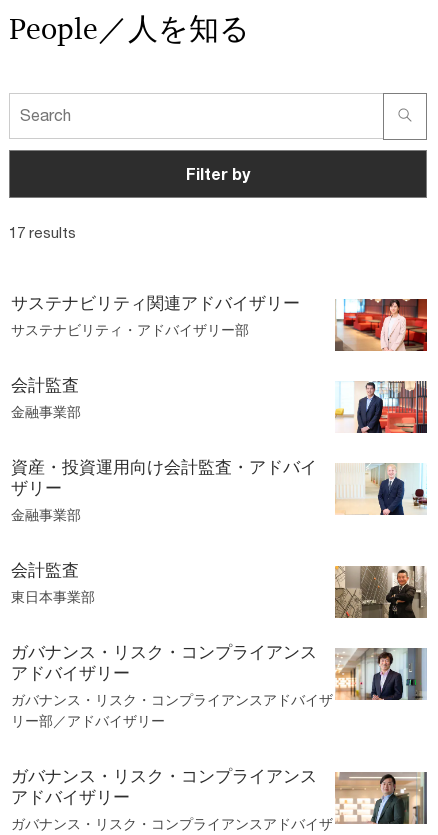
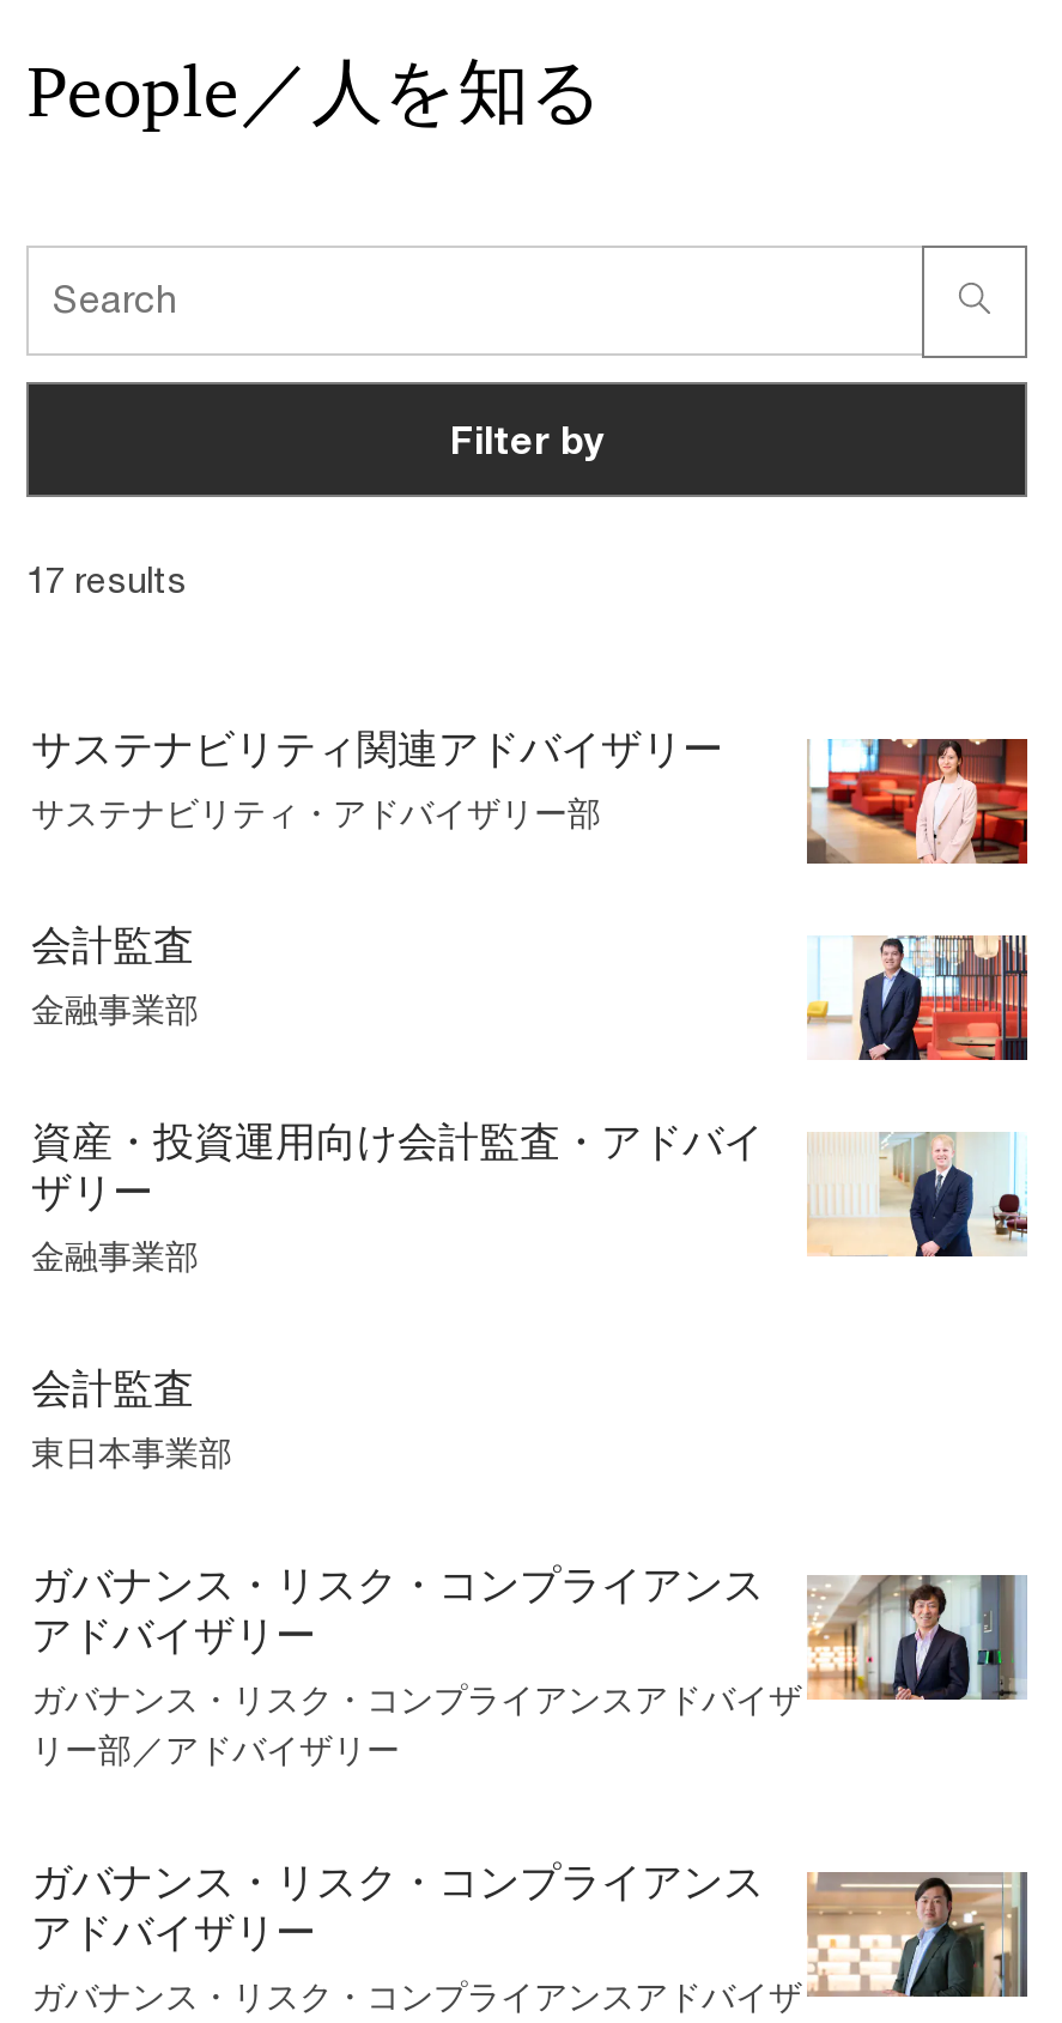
- [image]
